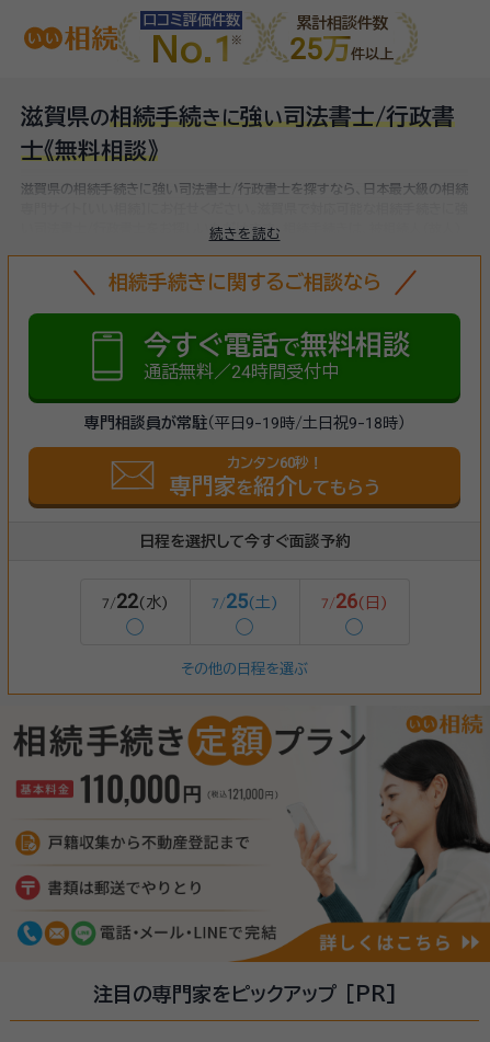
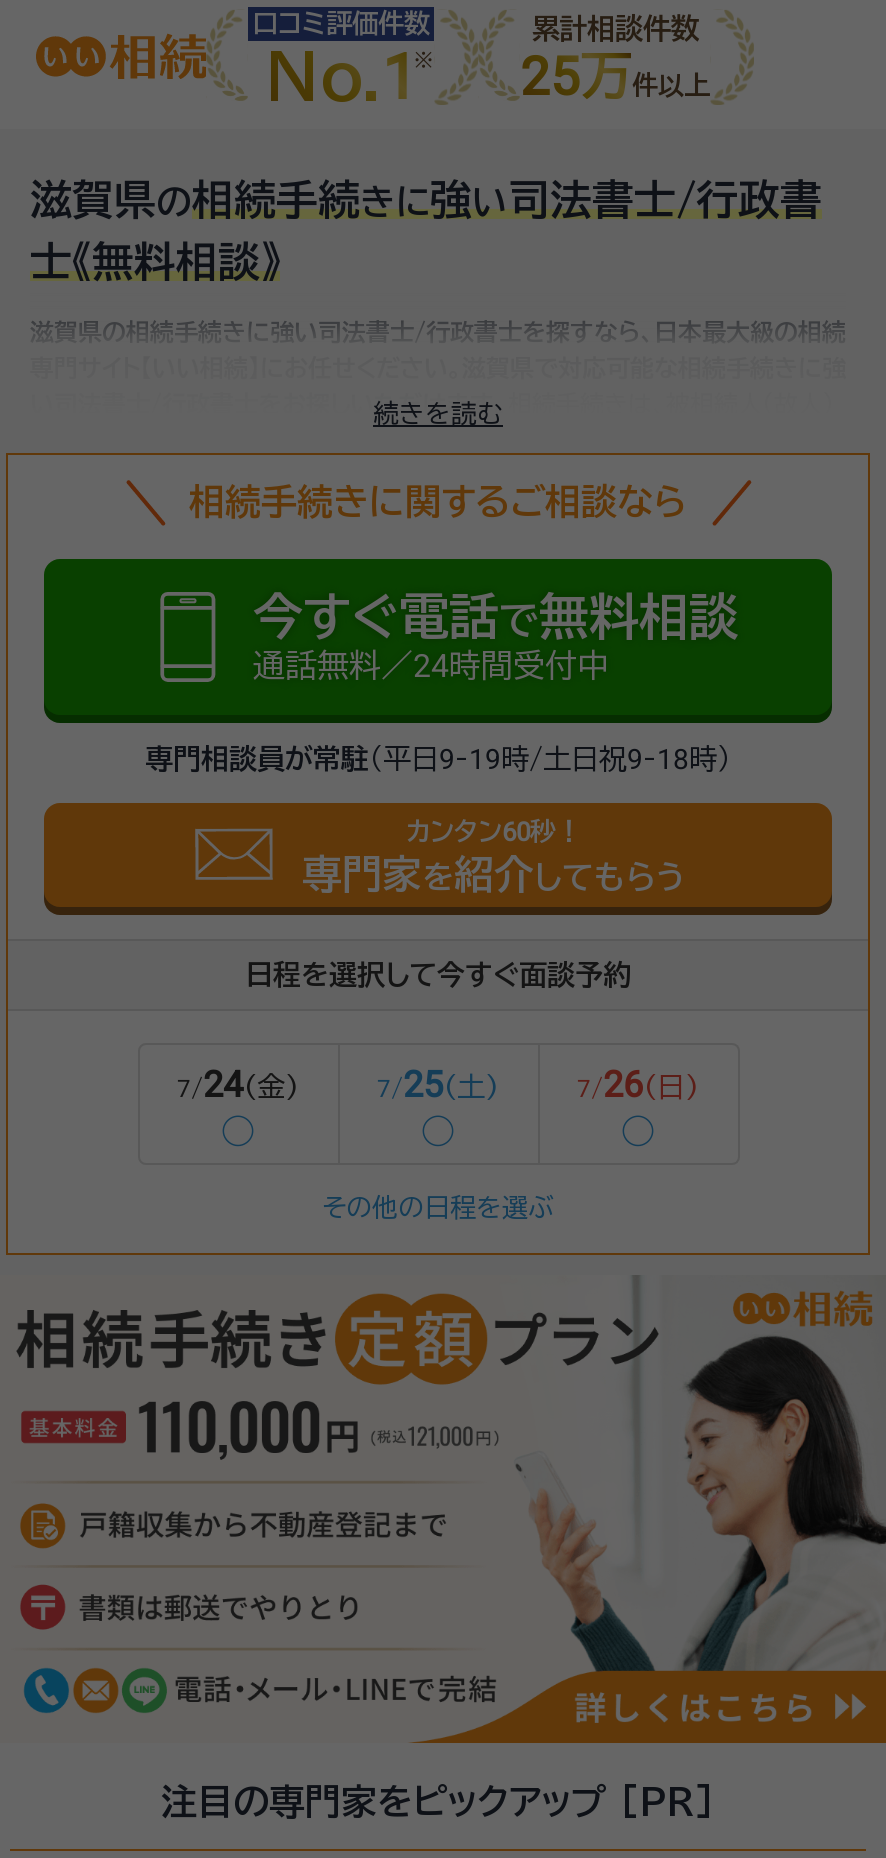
- 7/22(水)
+ 7/24(金)
